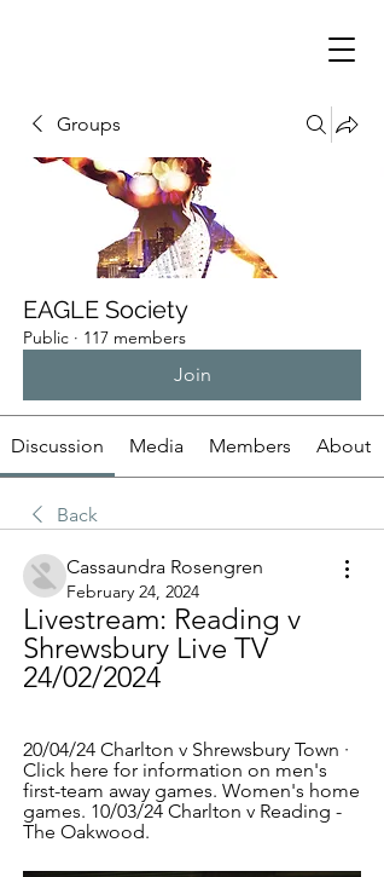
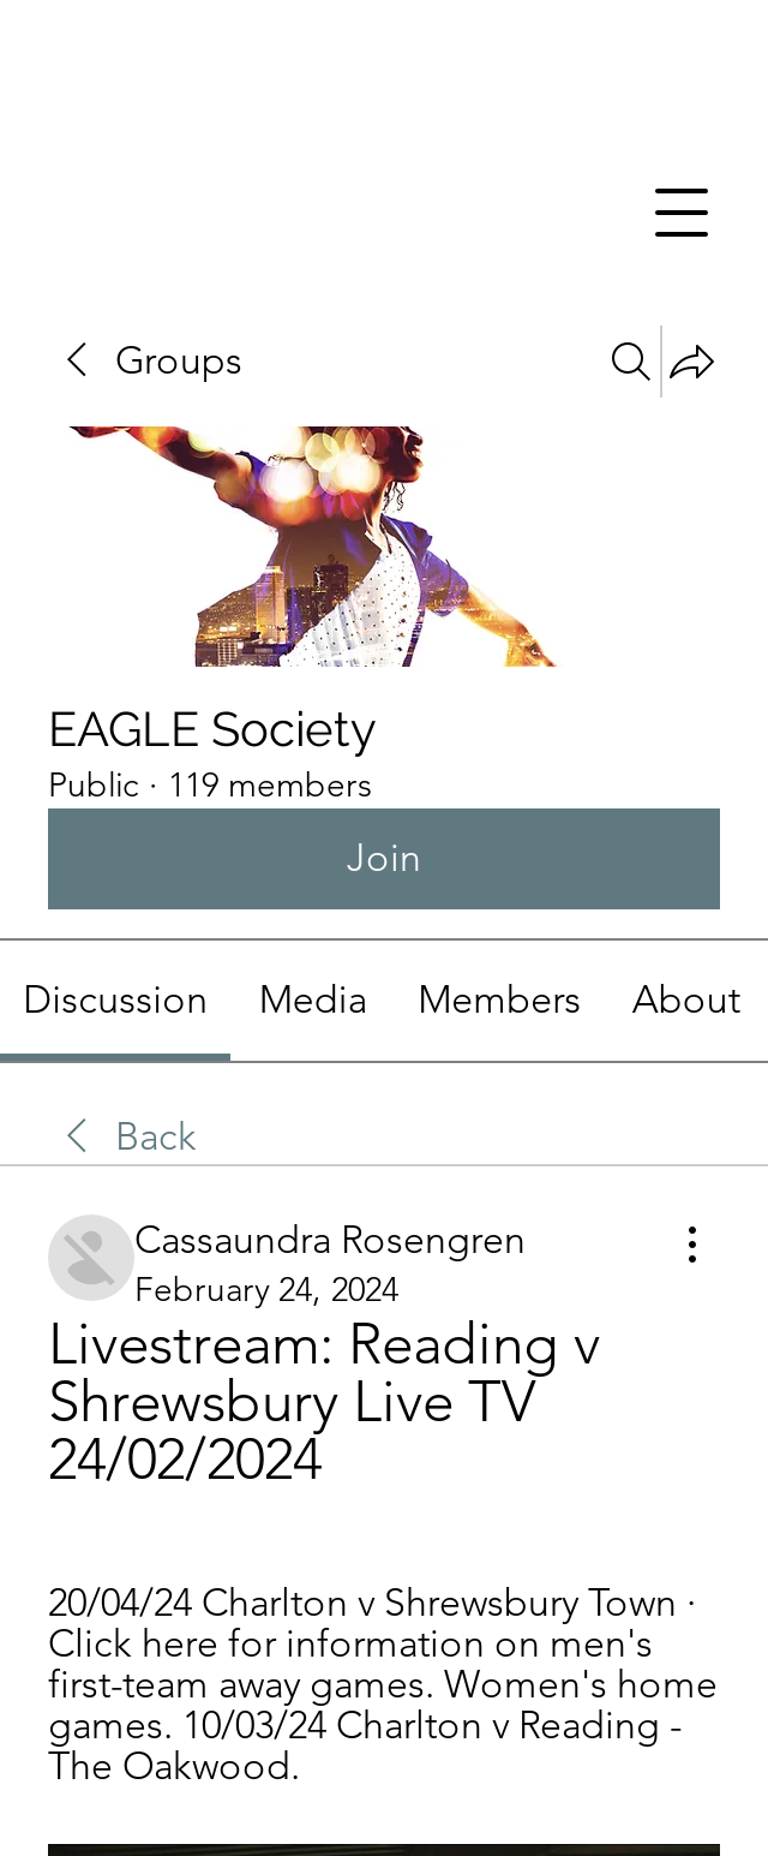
- Public · 117 members
+ Public · 119 members
